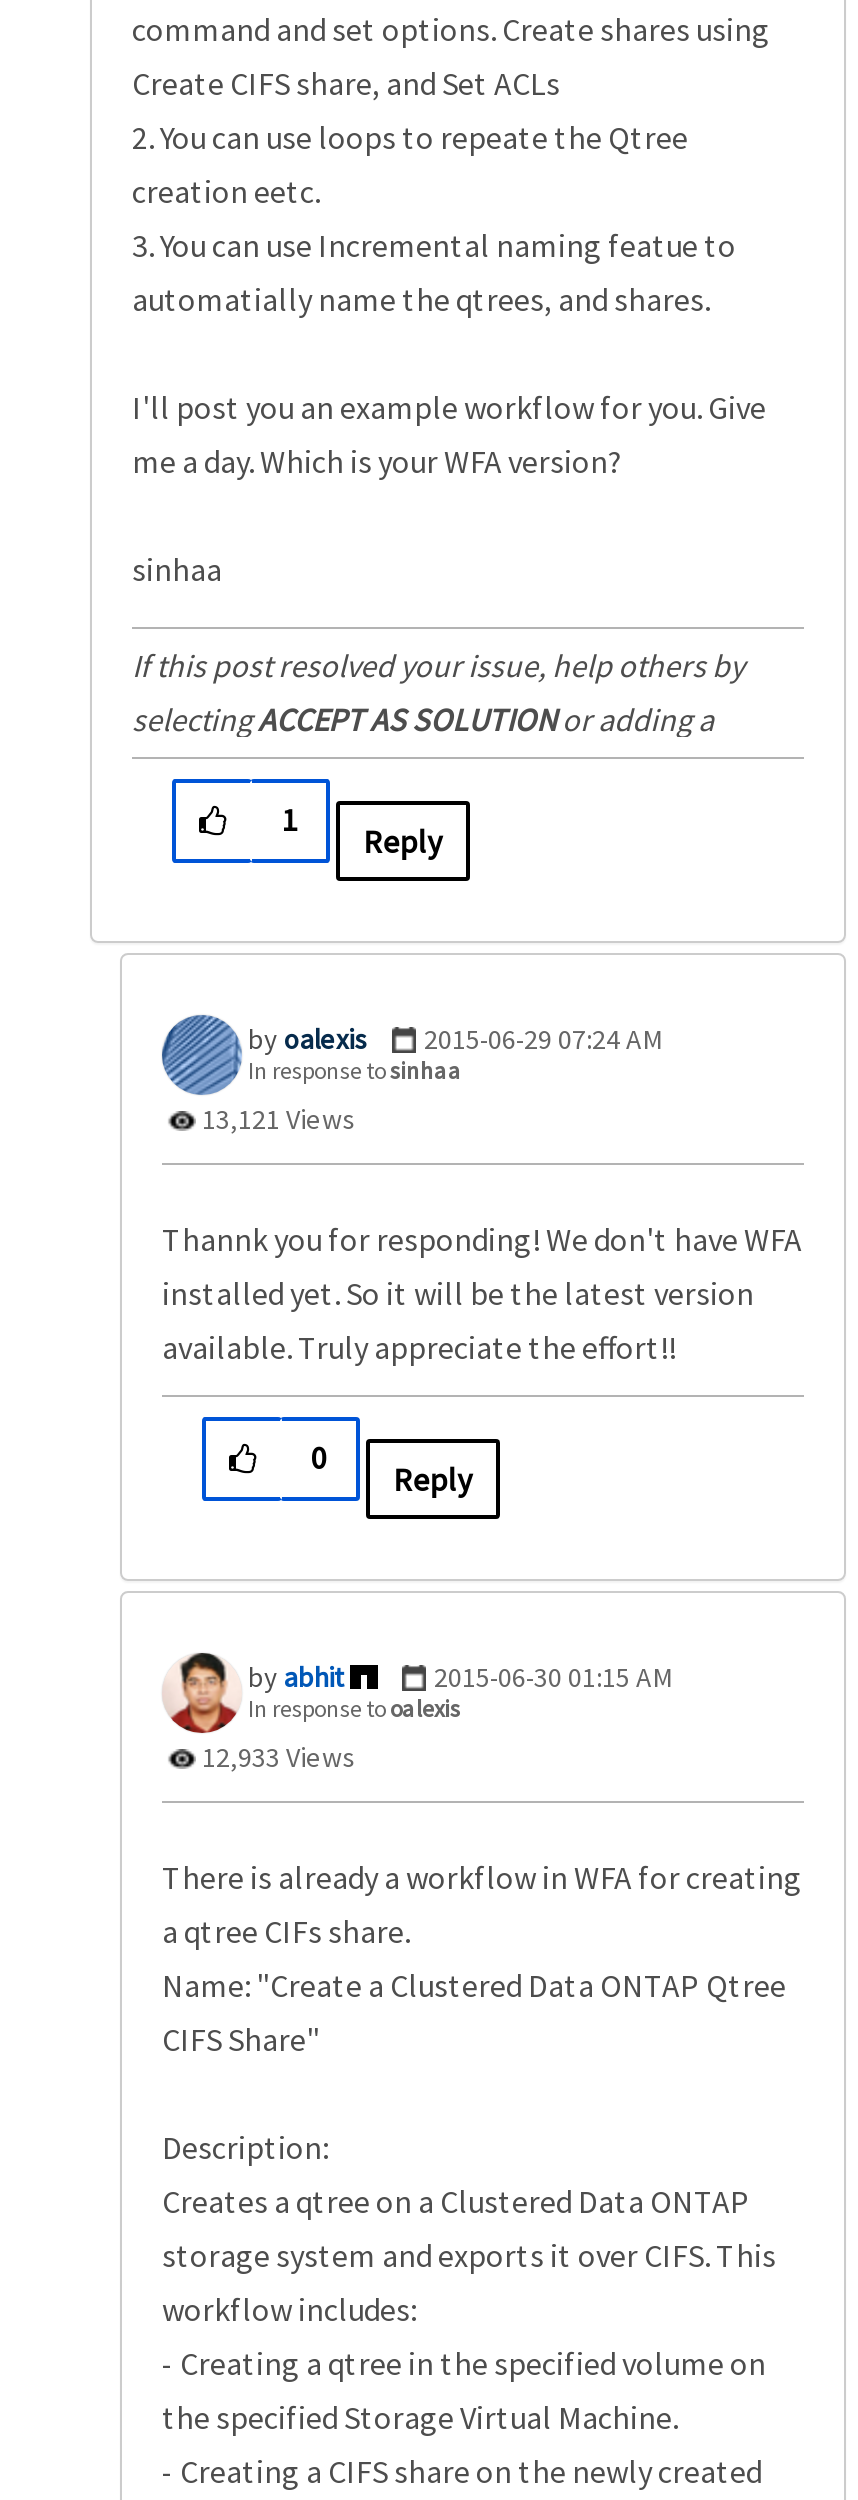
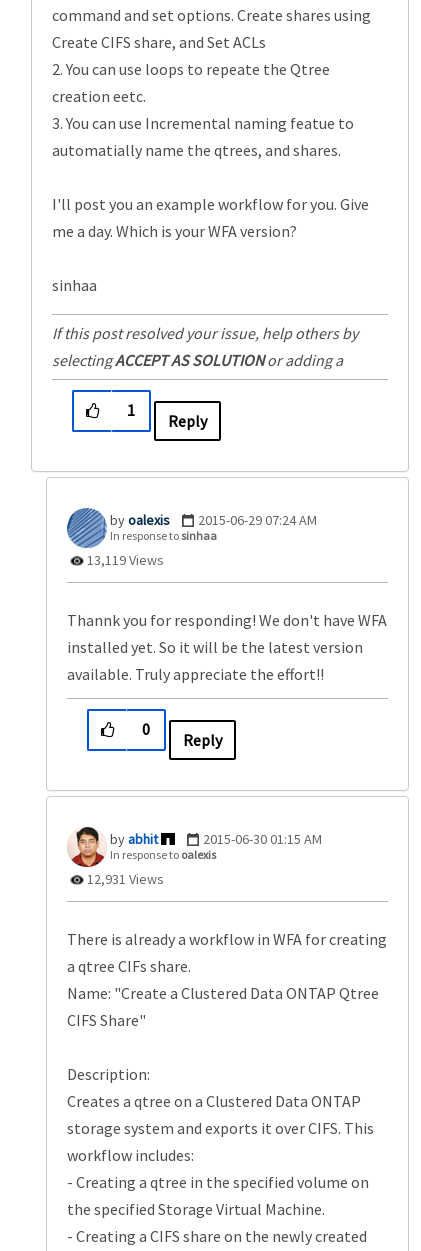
- 13,121 Views
+ 13,119 Views

- 12,933 Views
+ 12,931 Views
